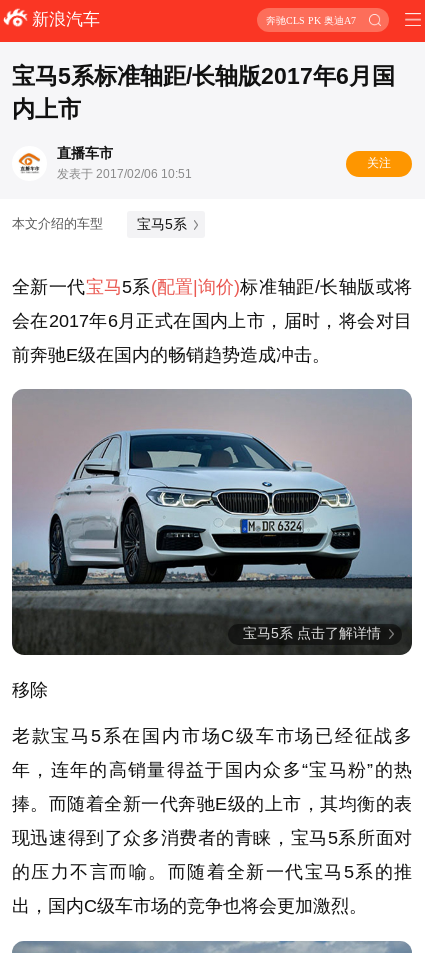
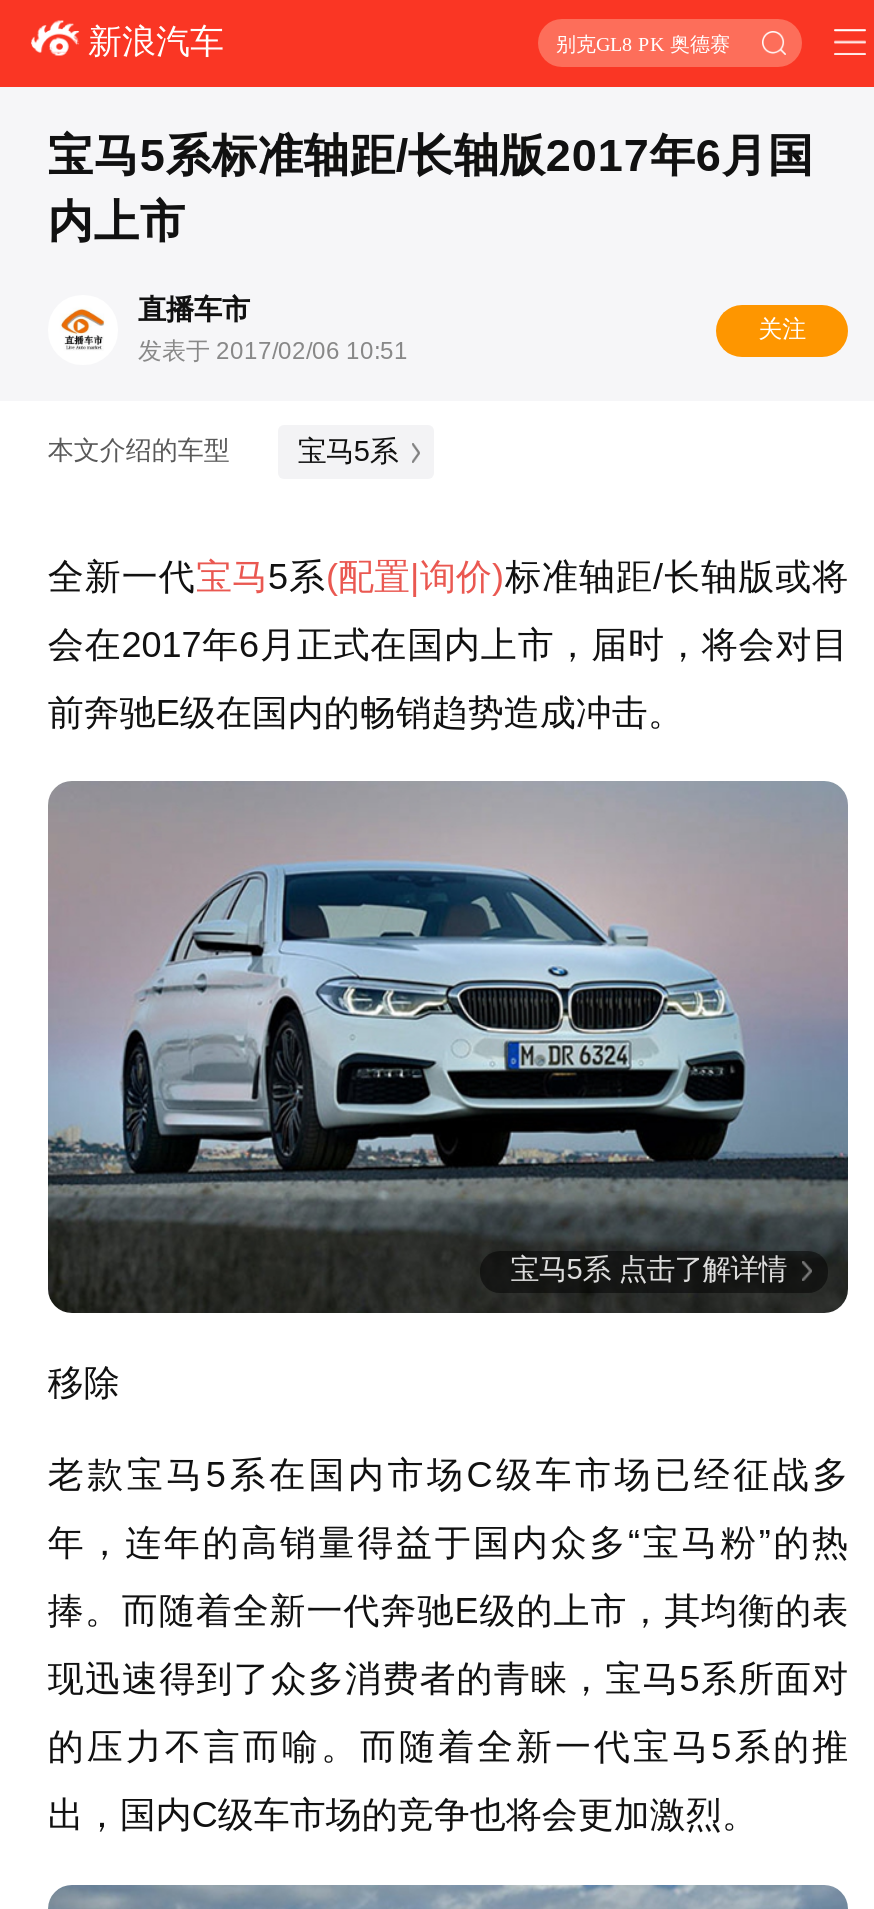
- 奔驰CLS PK 奥迪A7
+ 别克GL8 PK 奥德赛
